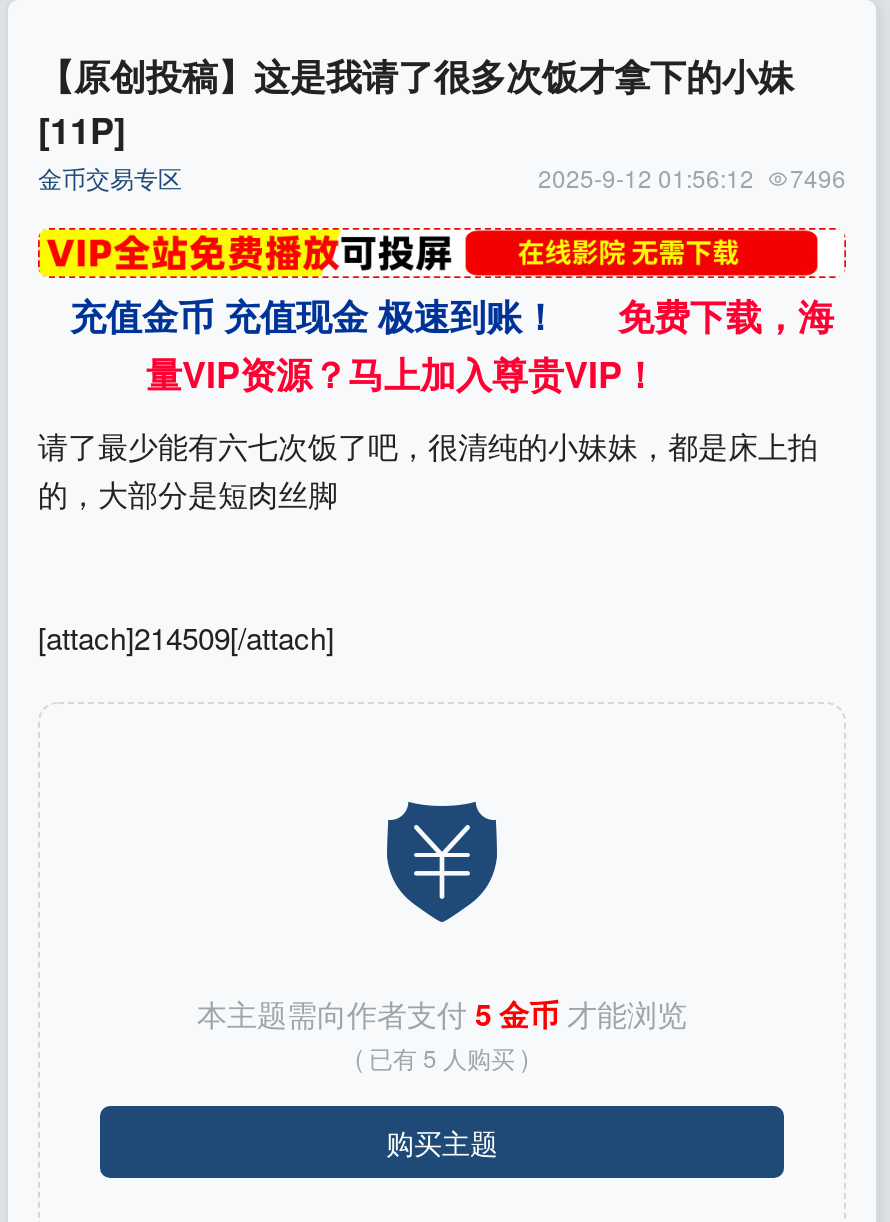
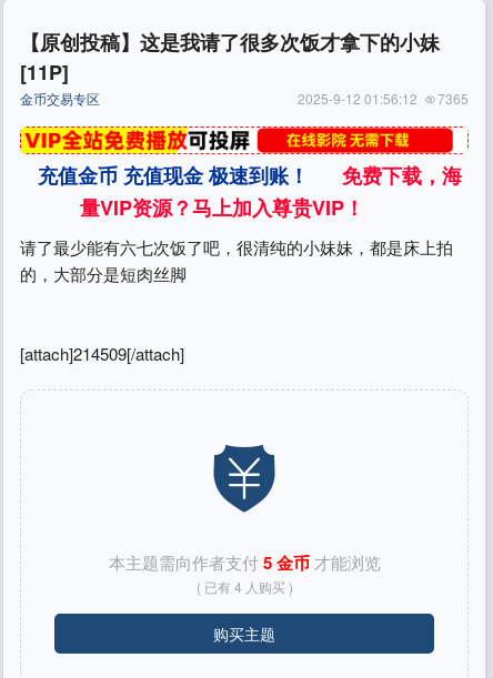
- 2025-9-12 01:56:12 7496
+ 2025-9-12 01:56:12 7365

- ( 已有 5 人购买 )
+ ( 已有 4 人购买 )
